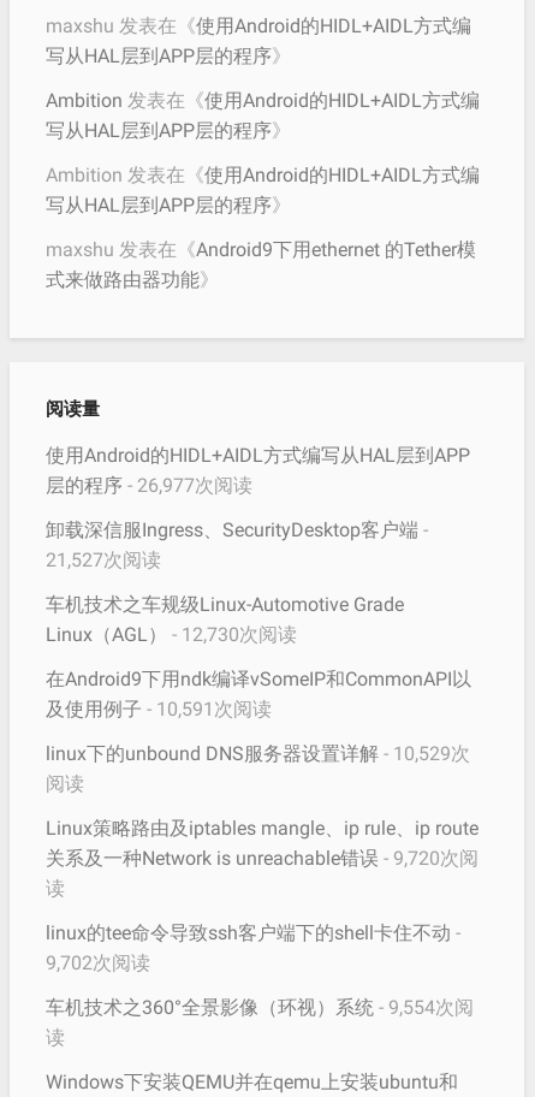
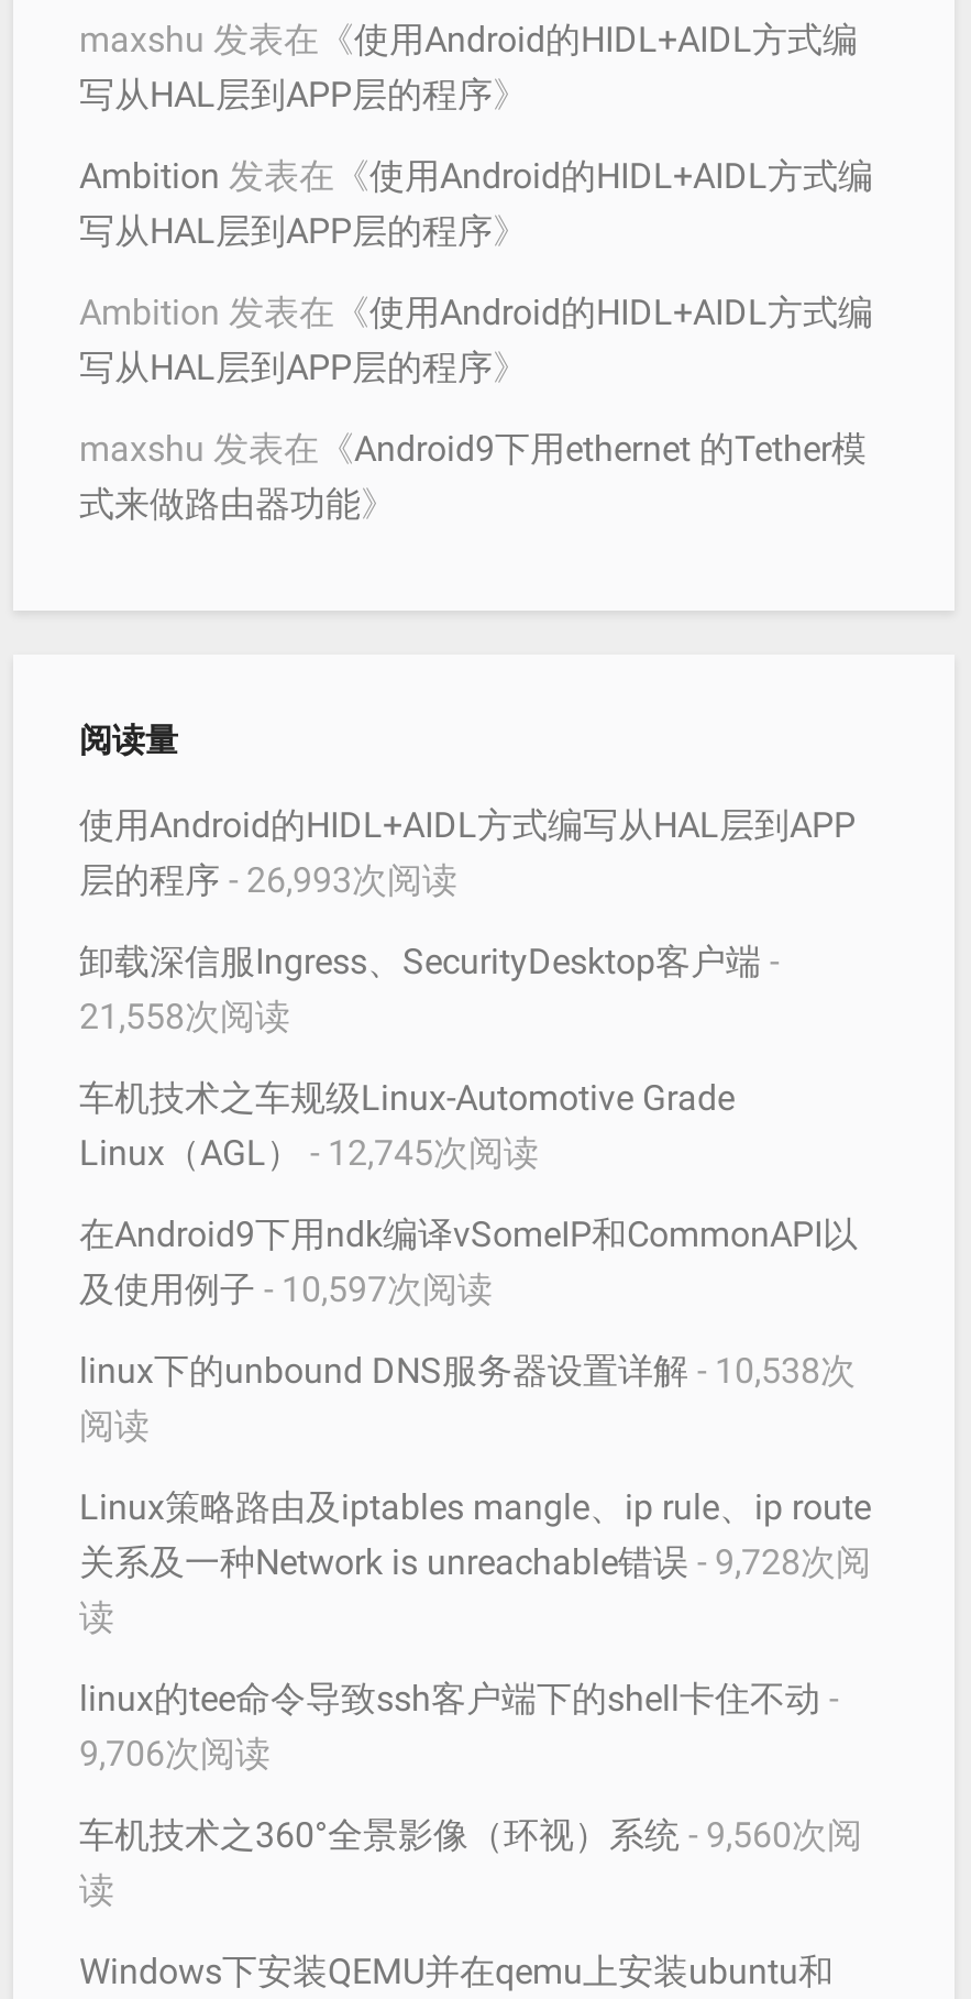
- 层的程序- 26,977次阅读
+ 层的程序- 26,993次阅读

- 21,527次阅读
+ 21,558次阅读

- Linux（AGL）- 12,730次阅读
+ Linux（AGL）- 12,745次阅读

- 及使用例子- 10,591次阅读
+ 及使用例子- 10,597次阅读

- linux下的unbound DNS服务器设置详解- 10,529次
+ linux下的unbound DNS服务器设置详解- 10,538次

- 关系及一种Network is unreachable错误- 9,720次阅
+ 关系及一种Network is unreachable错误- 9,728次阅

- 9,702次阅读
+ 9,706次阅读

- 车机技术之360°全景影像（环视）系统- 9,554次阅
+ 车机技术之360°全景影像（环视）系统- 9,560次阅
